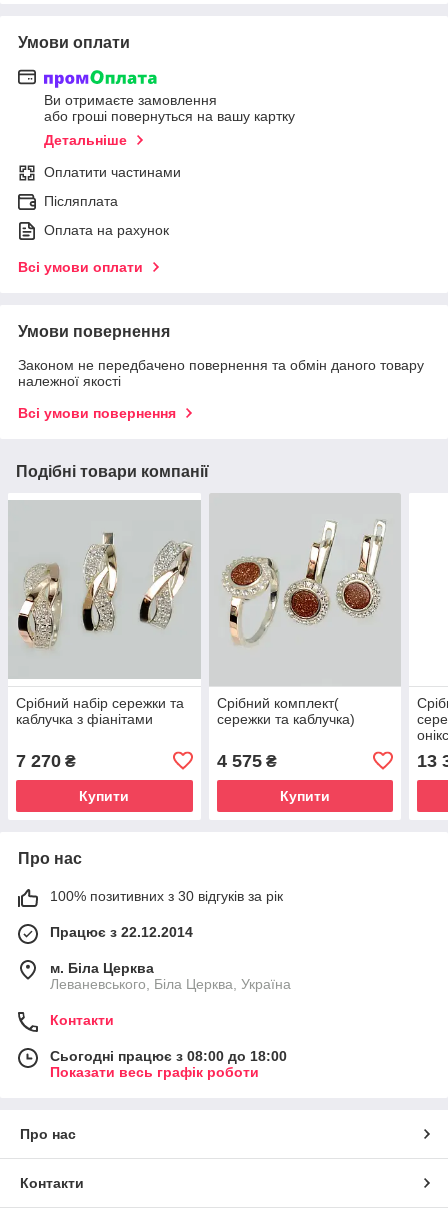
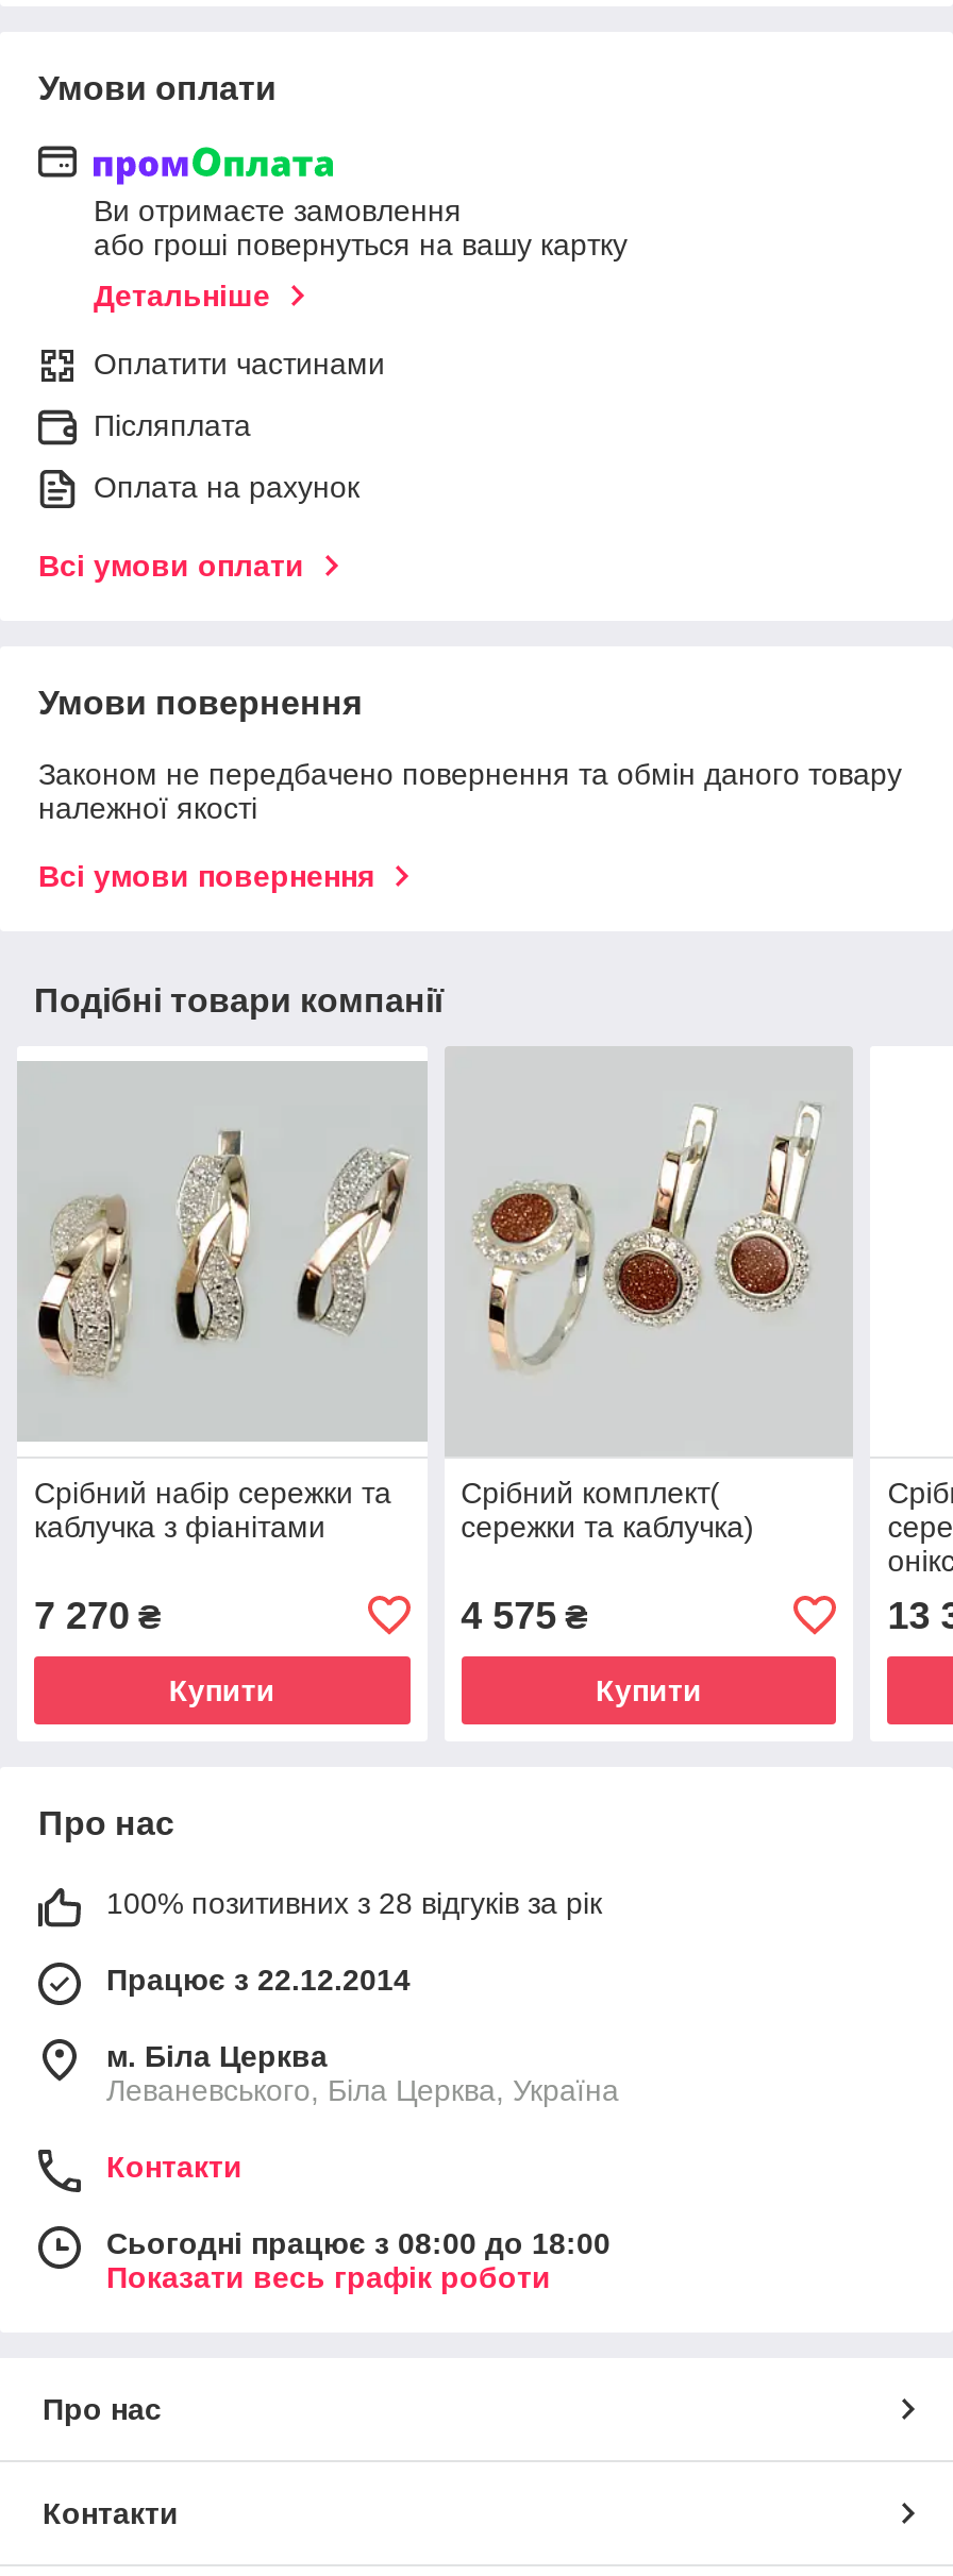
- 100% позитивних з 30 відгуків за рік
+ 100% позитивних з 28 відгуків за рік
